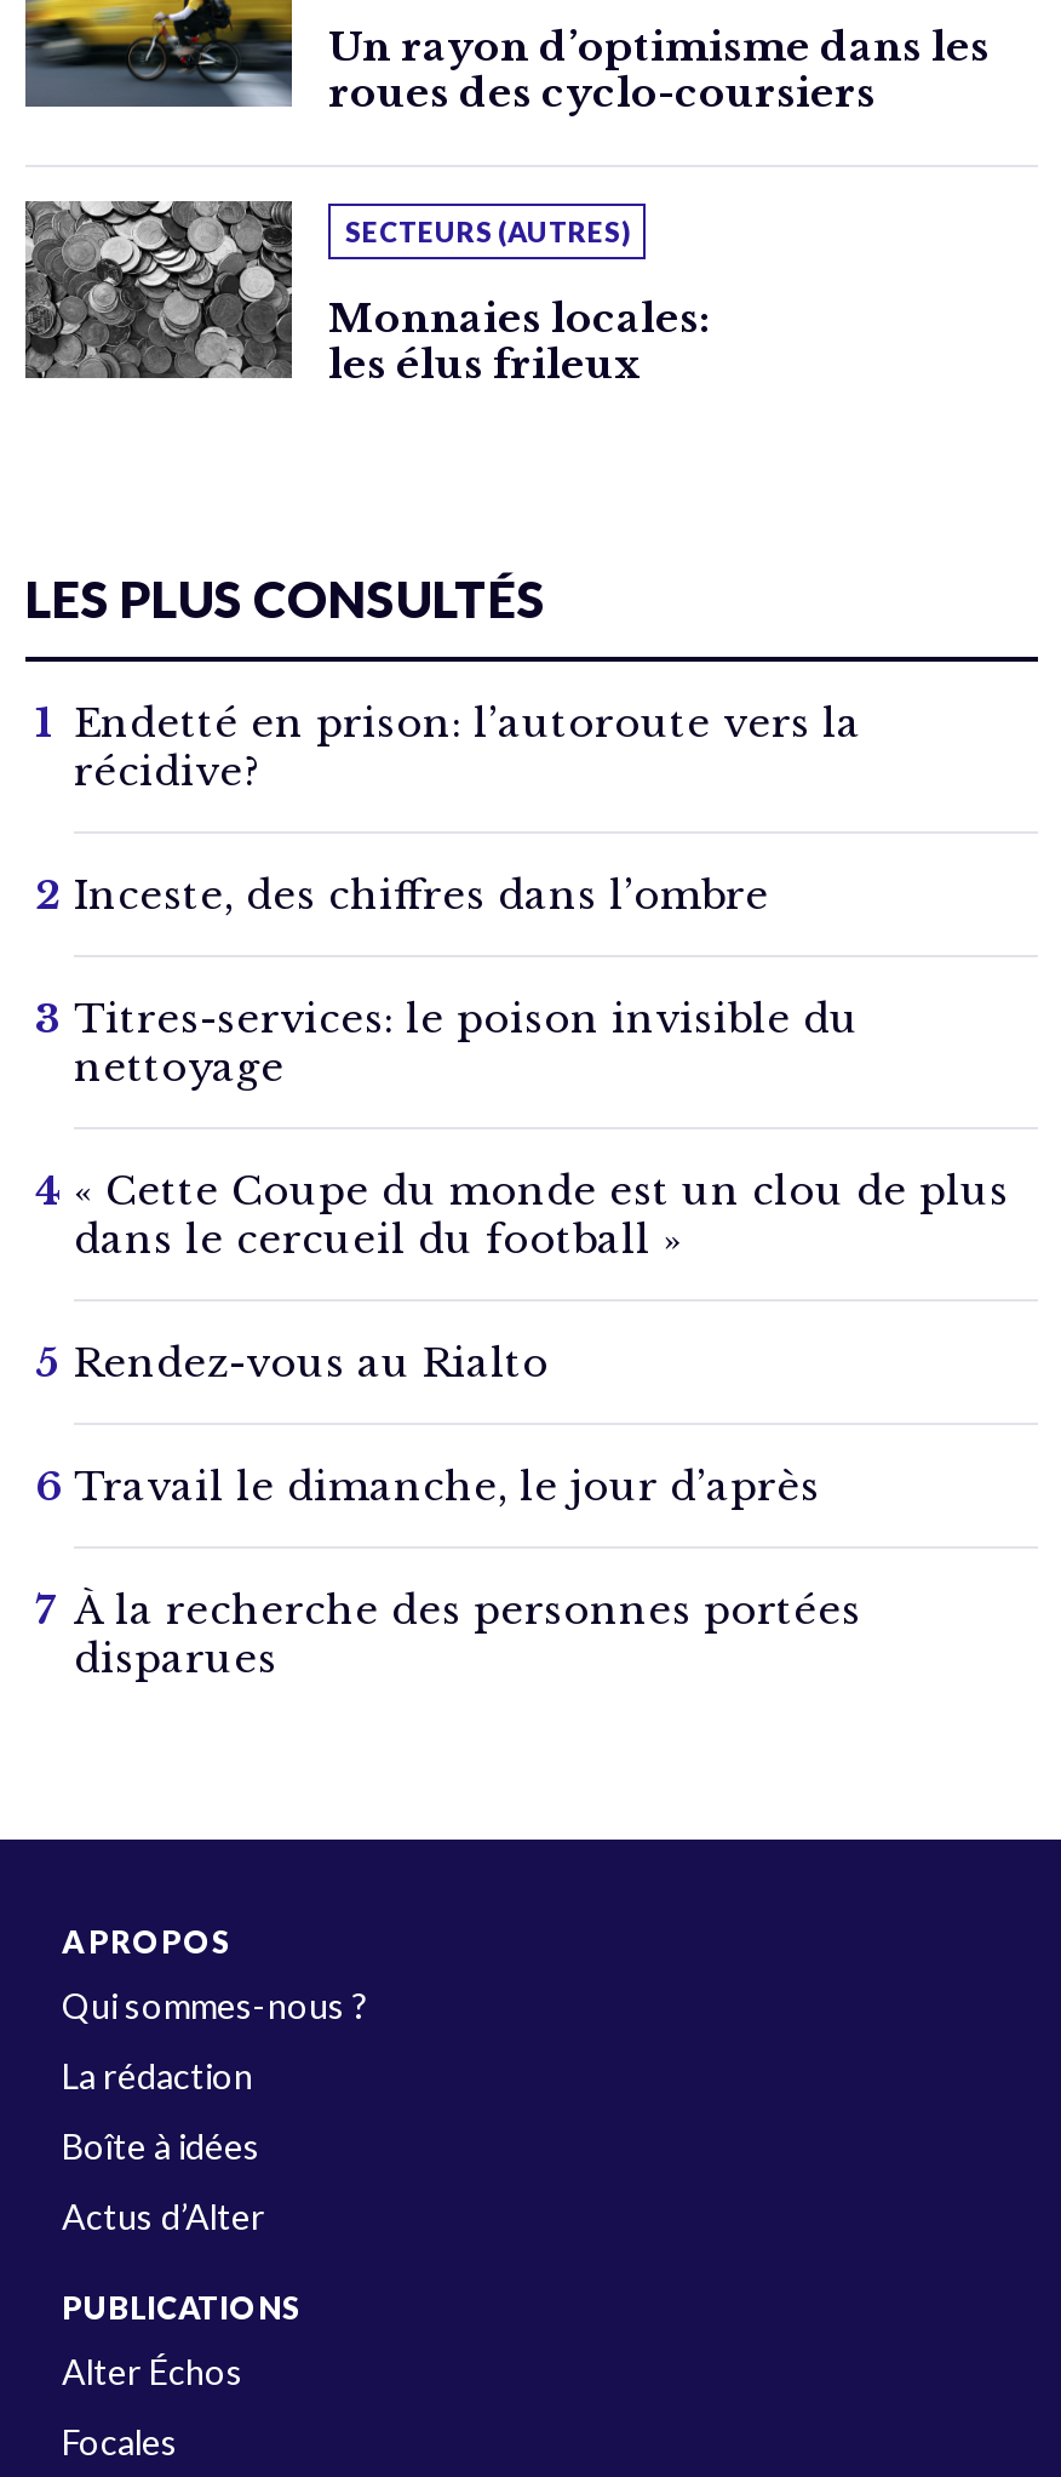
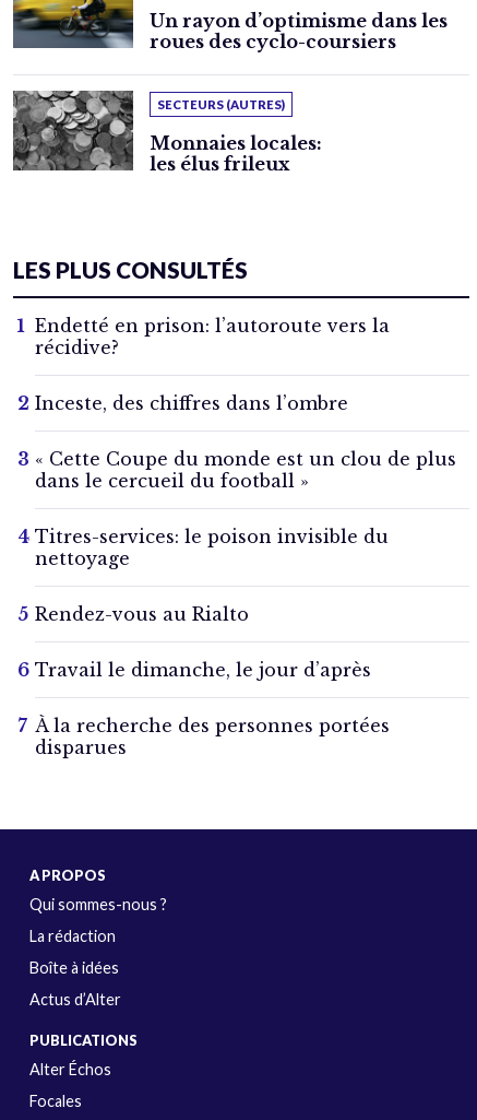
moved down: Titres-services: le poison invisible du | nettoyage

moved up: « Cette Coupe du monde est un clou de plus | dans le cercueil du football »
